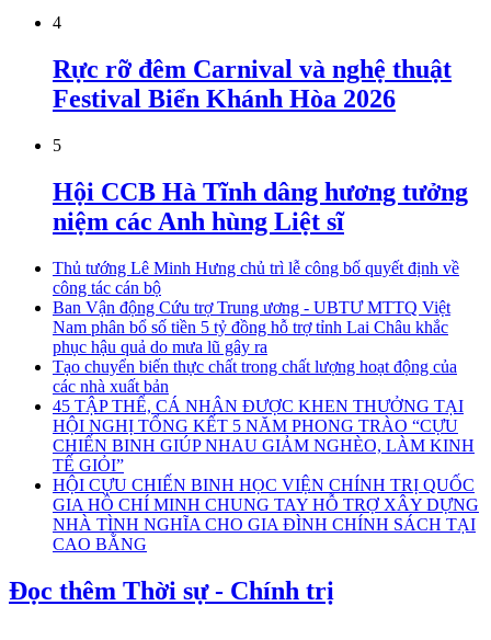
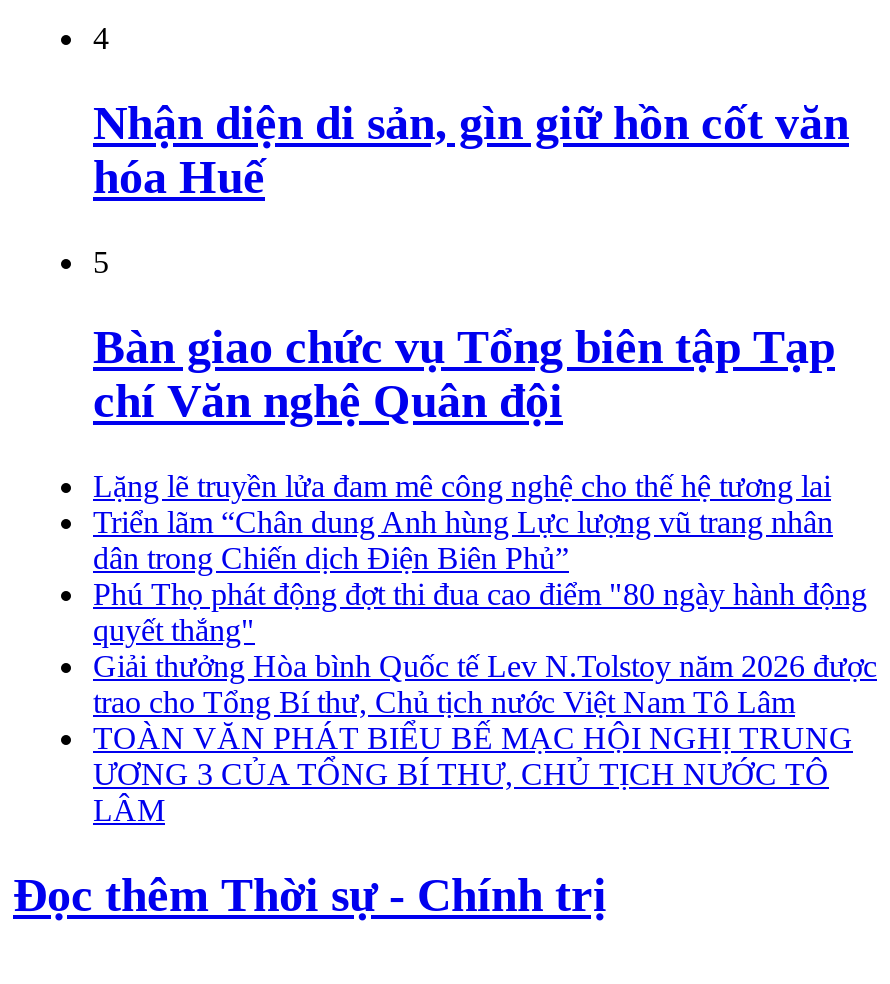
- Rực rỡ đêm Carnival và nghệ thuật
- Festival Biển Khánh Hòa 2026
+ Nhận diện di sản, gìn giữ hồn cốt văn
+ hóa Huế

- Hội CCB Hà Tĩnh dâng hương tưởng
- niệm các Anh hùng Liệt sĩ
+ Bàn giao chức vụ Tổng biên tập Tạp
+ chí Văn nghệ Quân đội

- Thủ tướng Lê Minh Hưng chủ trì lễ công bố quyết định về
- công tác cán bộ
- Ban Vận động Cứu trợ Trung ương - UBTƯ MTTQ Việt
- Nam phân bổ số tiền 5 tỷ đồng hỗ trợ tỉnh Lai Châu khắc
- phục hậu quả do mưa lũ gây ra
- Tạo chuyển biến thực chất trong chất lượng hoạt động của
- các nhà xuất bản
- 45 TẬP THỂ, CÁ NHÂN ĐƯỢC KHEN THƯỞNG TẠI
- HỘI NGHỊ TỔNG KẾT 5 NĂM PHONG TRÀO “CỰU
- CHIẾN BINH GIÚP NHAU GIẢM NGHÈO, LÀM KINH
- TẾ GIỎI”
- HỘI CỰU CHIẾN BINH HỌC VIỆN CHÍNH TRỊ QUỐC
- GIA HỒ CHÍ MINH CHUNG TAY HỖ TRỢ XÂY DỰNG
- NHÀ TÌNH NGHĨA CHO GIA ĐÌNH CHÍNH SÁCH TẠI
- CAO BẰNG
+ Lặng lẽ truyền lửa đam mê công nghệ cho thế hệ tương lai
+ Triển lãm “Chân dung Anh hùng Lực lượng vũ trang nhân
+ dân trong Chiến dịch Điện Biên Phủ”
+ Phú Thọ phát động đợt thi đua cao điểm "80 ngày hành động
+ quyết thắng"
+ Giải thưởng Hòa bình Quốc tế Lev N.Tolstoy năm 2026 được
+ trao cho Tổng Bí thư, Chủ tịch nước Việt Nam Tô Lâm
+ TOÀN VĂN PHÁT BIỂU BẾ MẠC HỘI NGHỊ TRUNG
+ ƯƠNG 3 CỦA TỔNG BÍ THƯ, CHỦ TỊCH NƯỚC TÔ
+ LÂM
